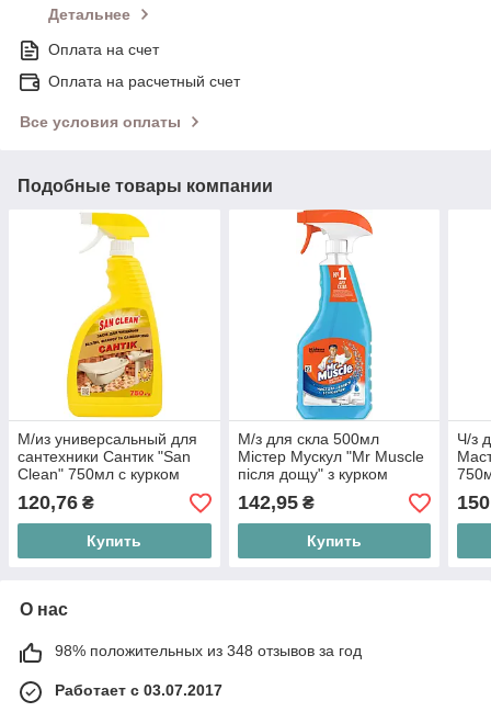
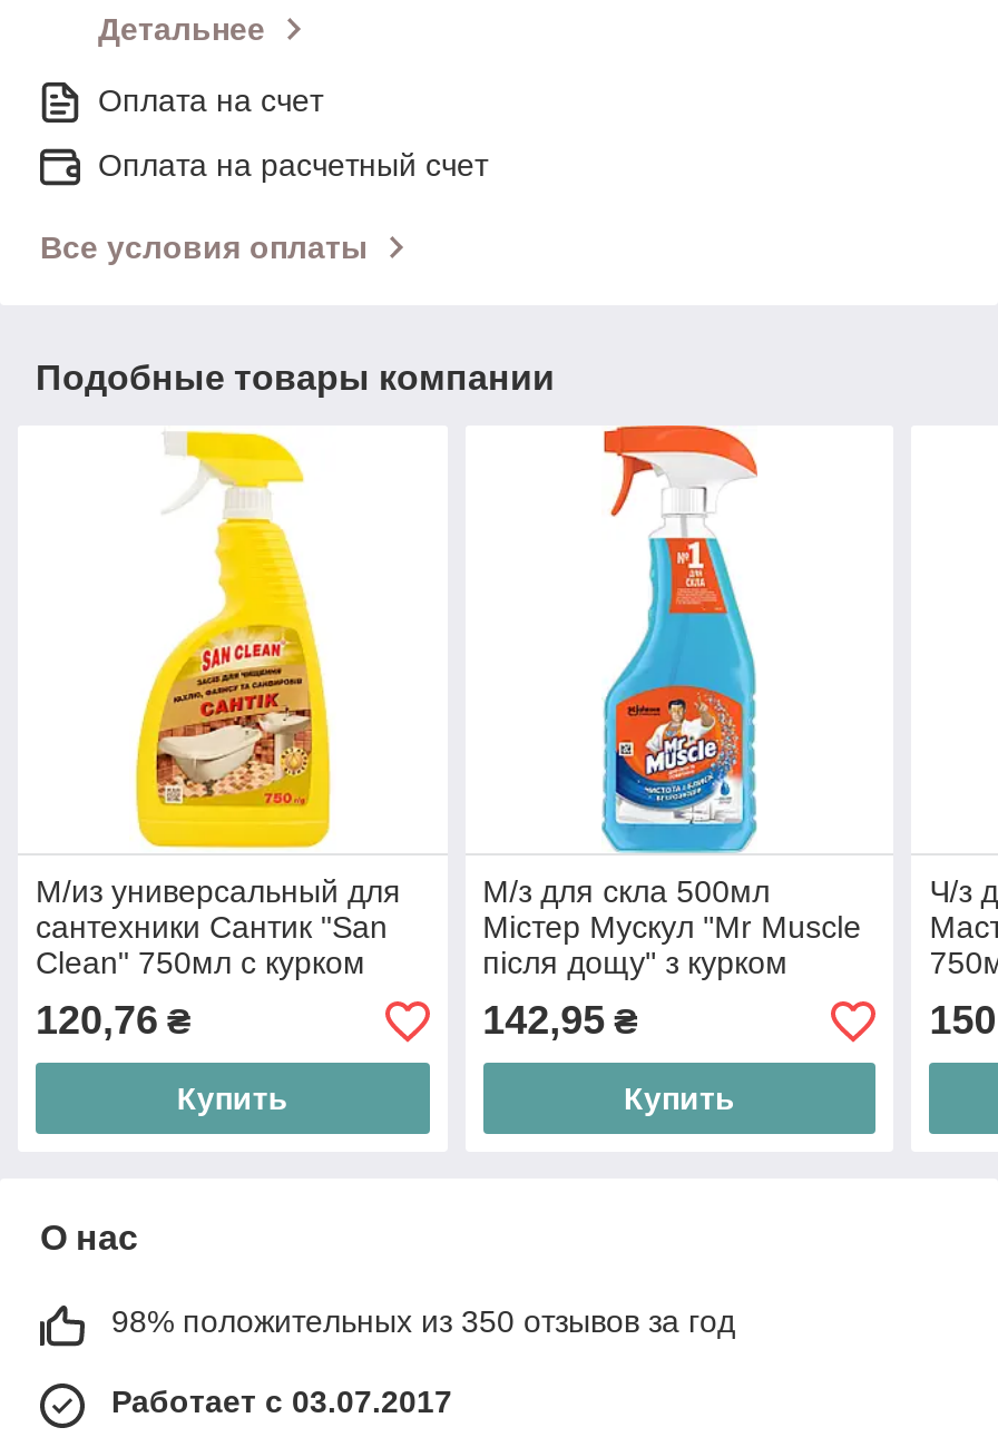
- 98% положительных из 348 отзывов за год
+ 98% положительных из 350 отзывов за год
